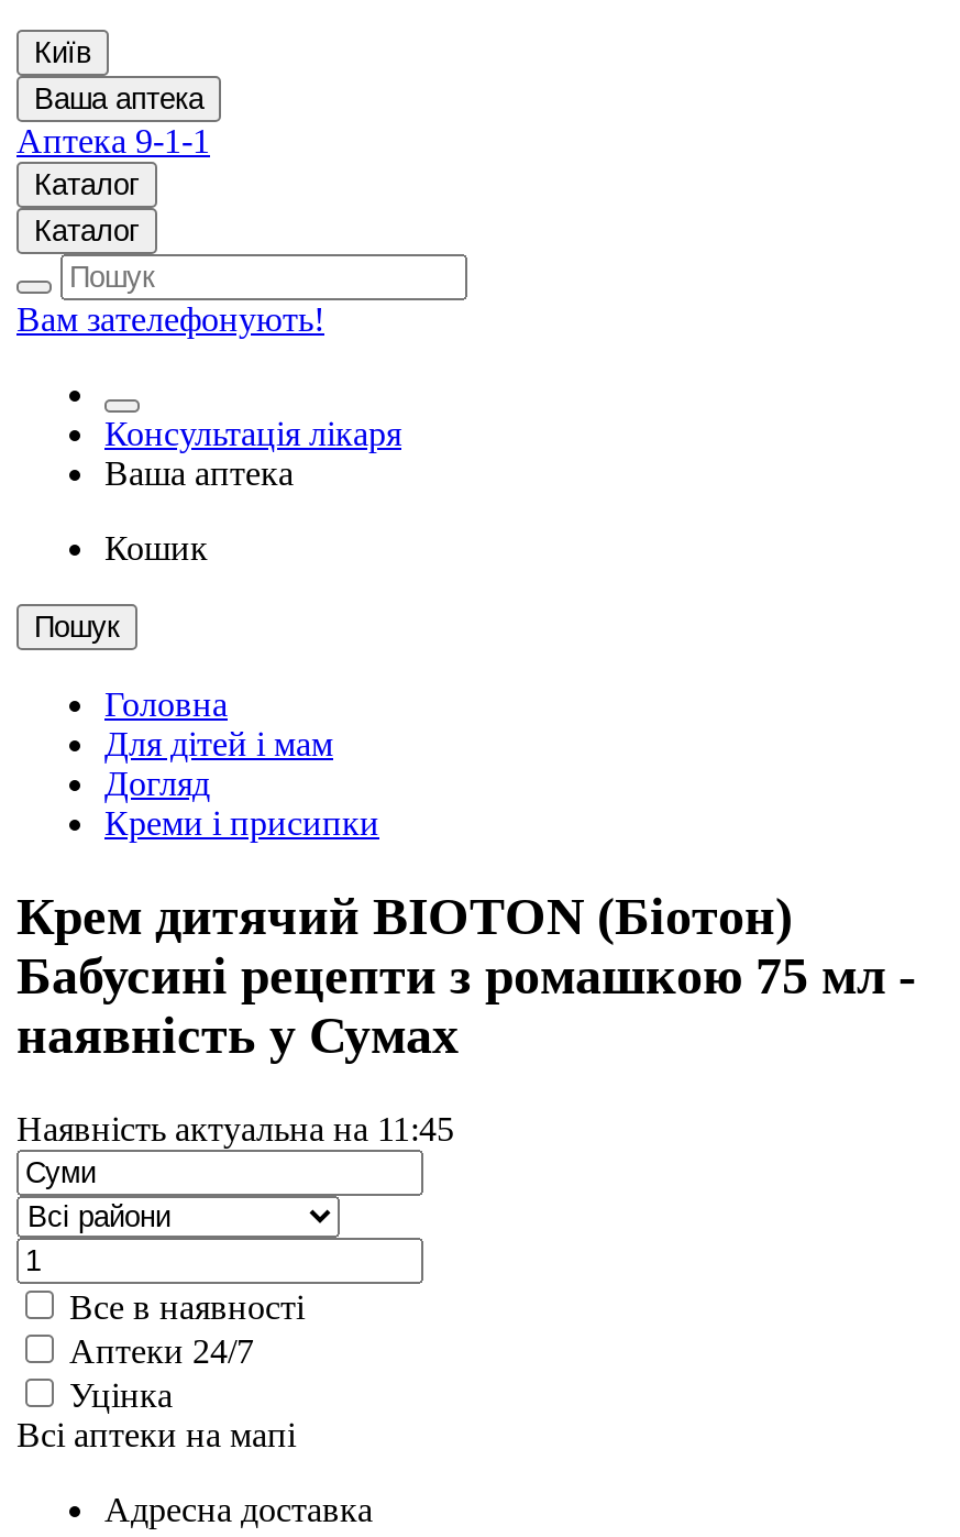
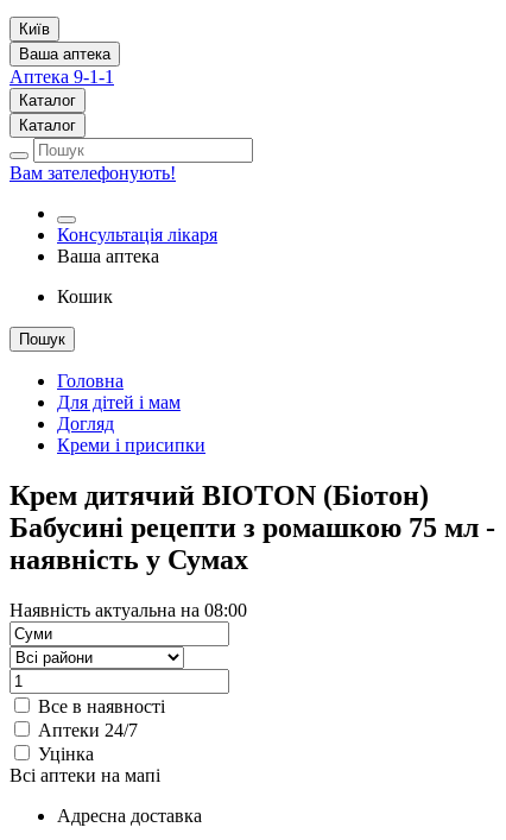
- Наявність актуальна на 11:45
+ Наявність актуальна на 08:00
